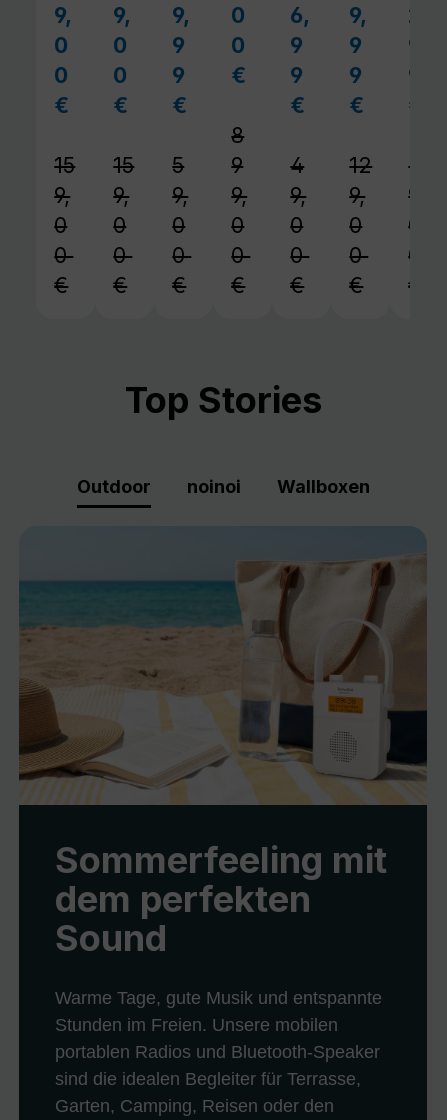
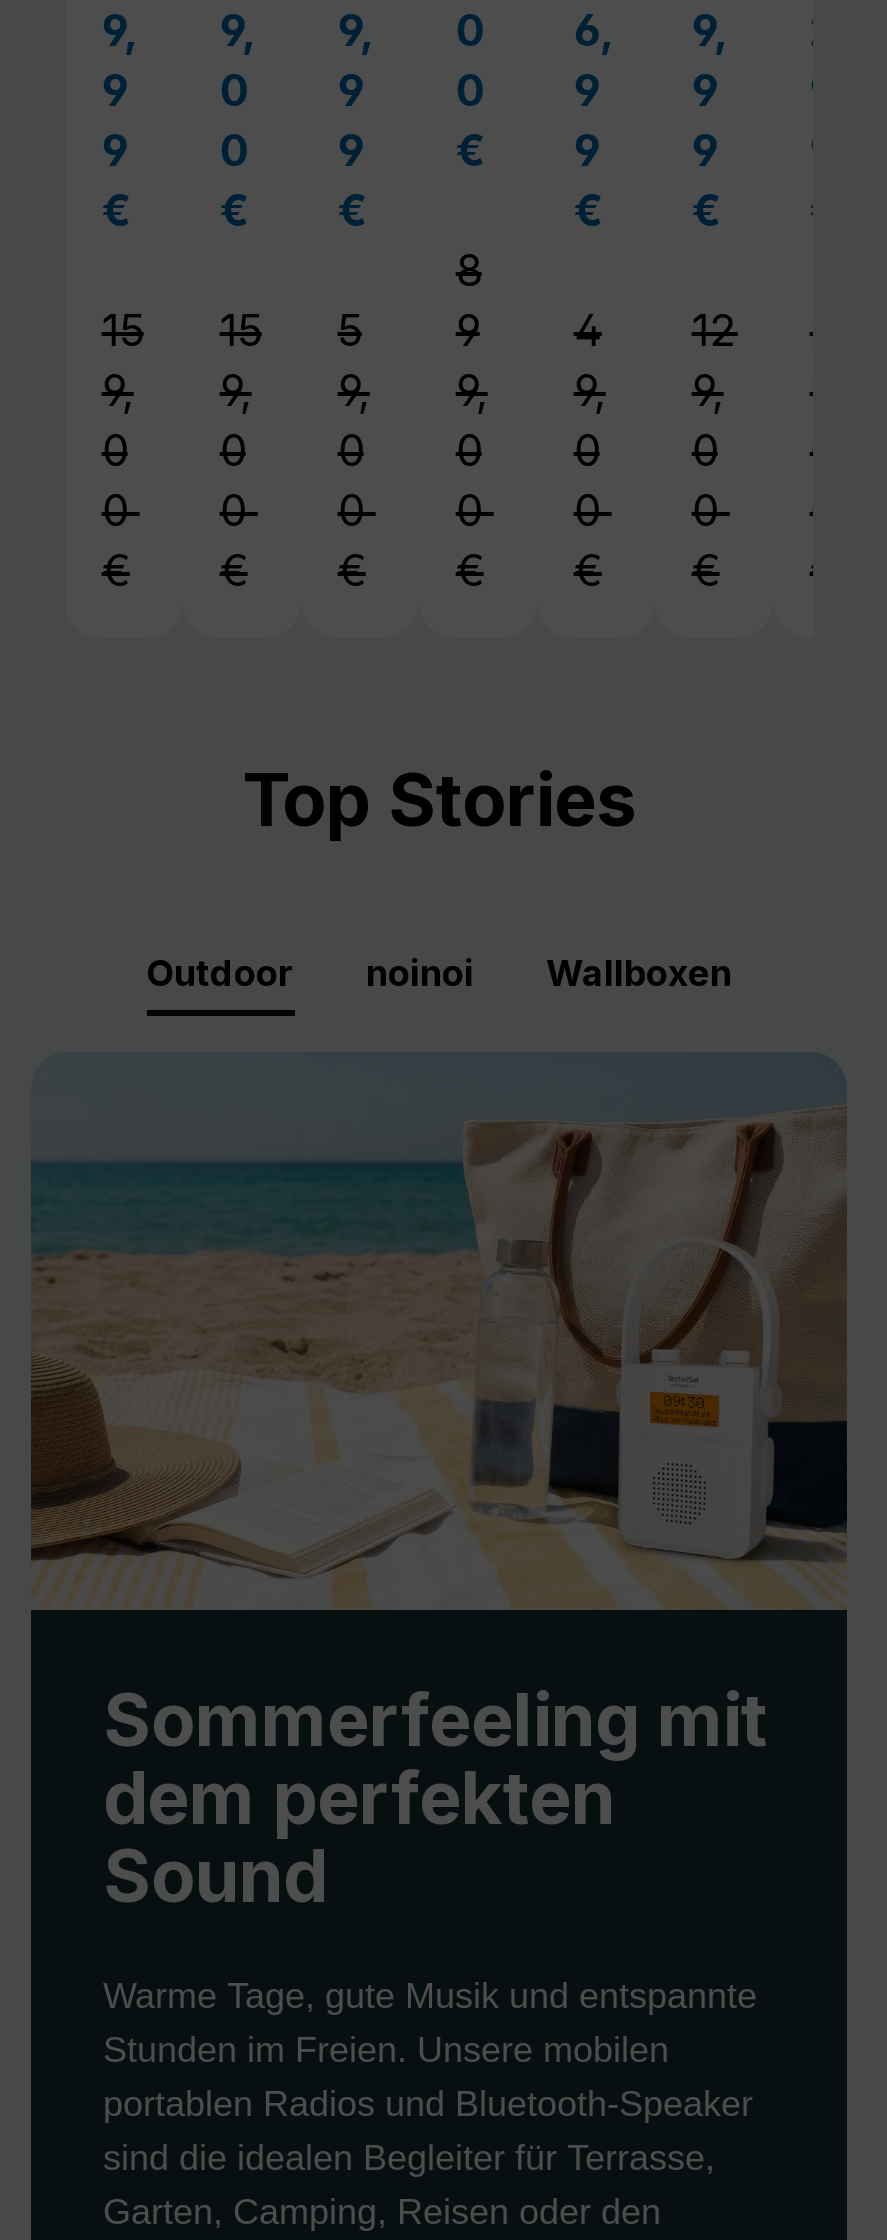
- 0
+ 9

- 0
+ 9
